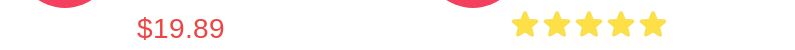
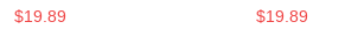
+ $19.89
